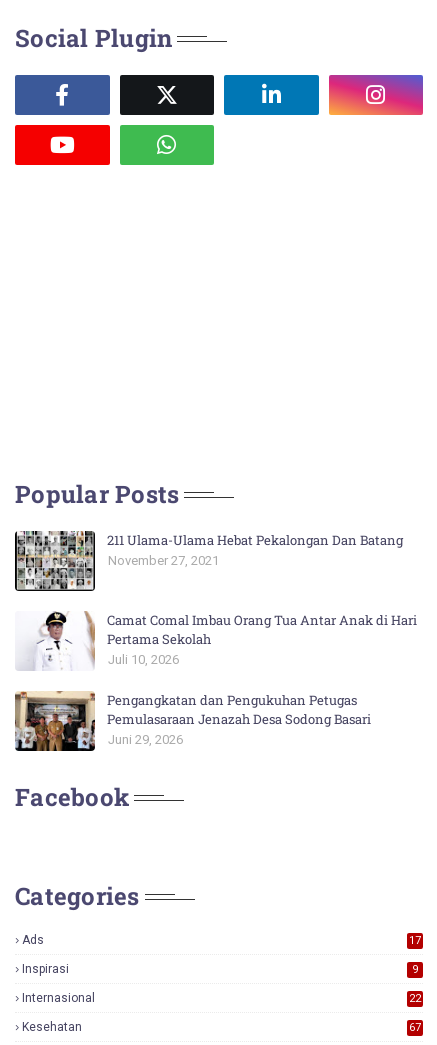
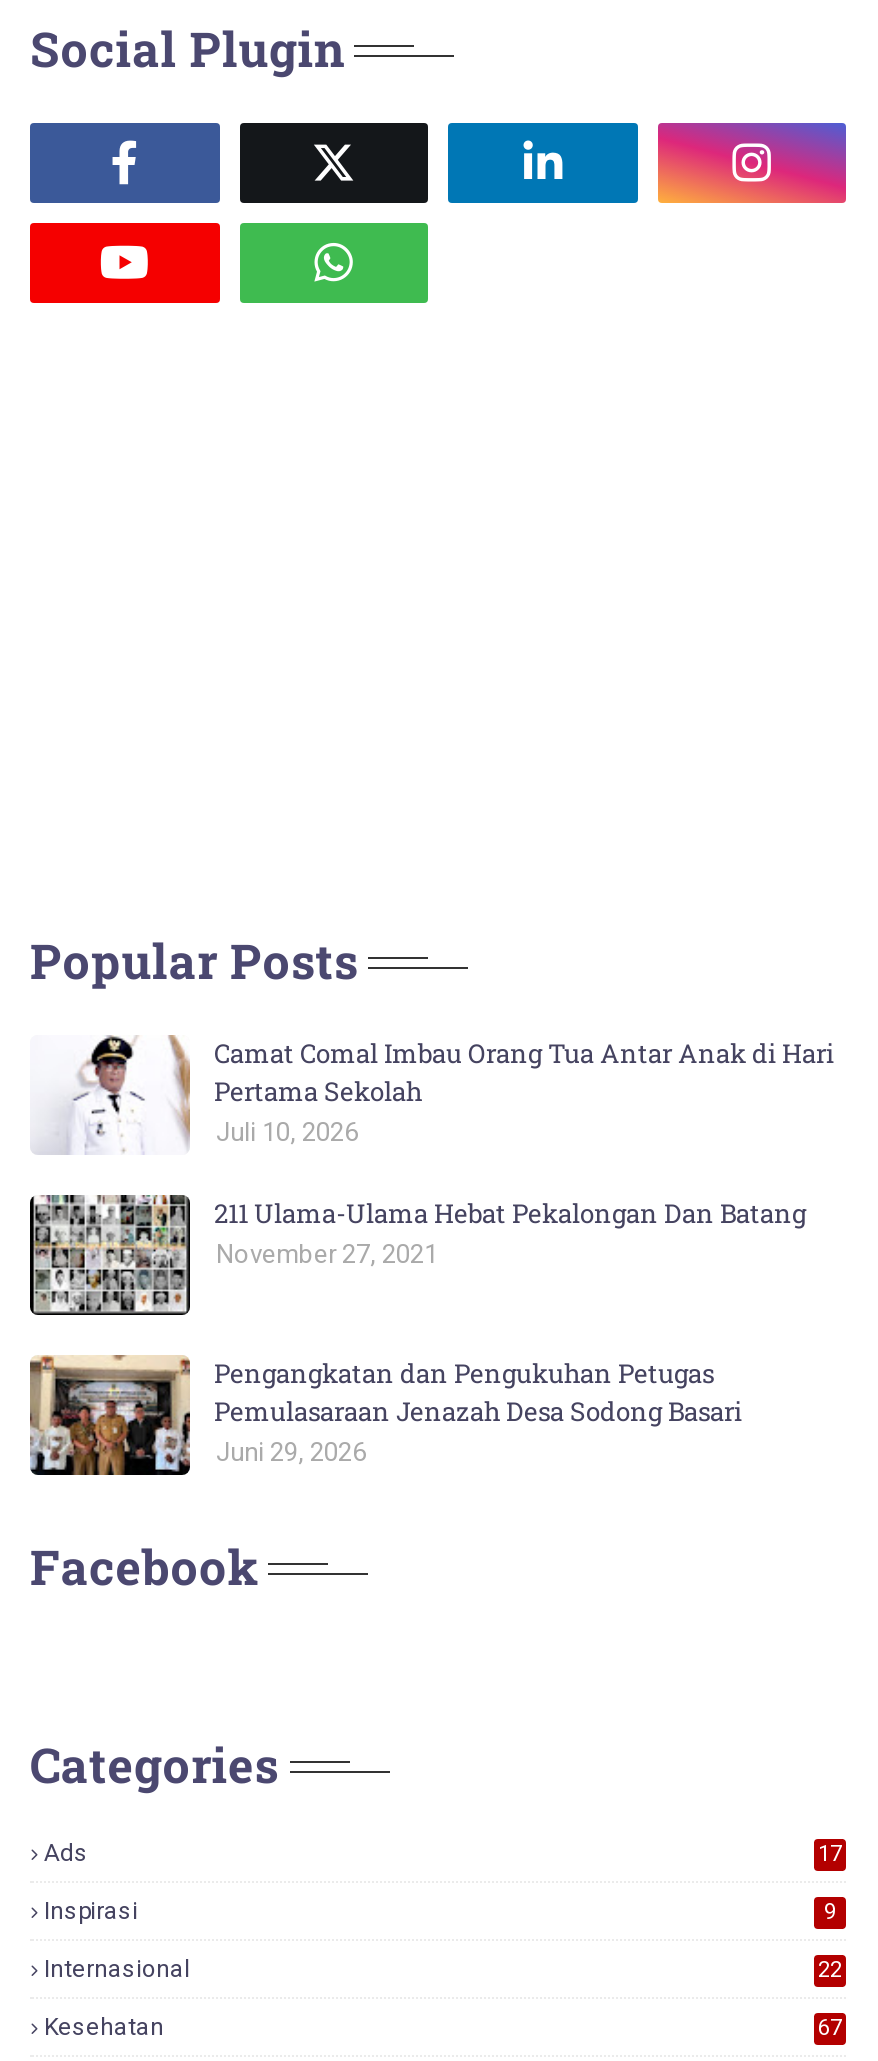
moved down: [image] | 211 Ulama-Ulama Hebat Pekalongan Dan Batang | November 27, 2021

moved up: [image] | Camat Comal Imbau Orang Tua Antar Anak di Hari | Pertama Sekolah | Juli 10, 2026
